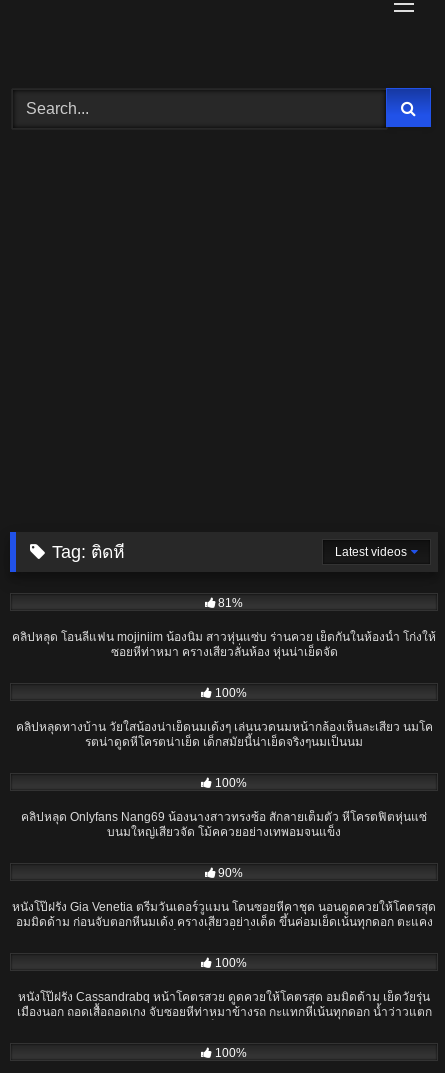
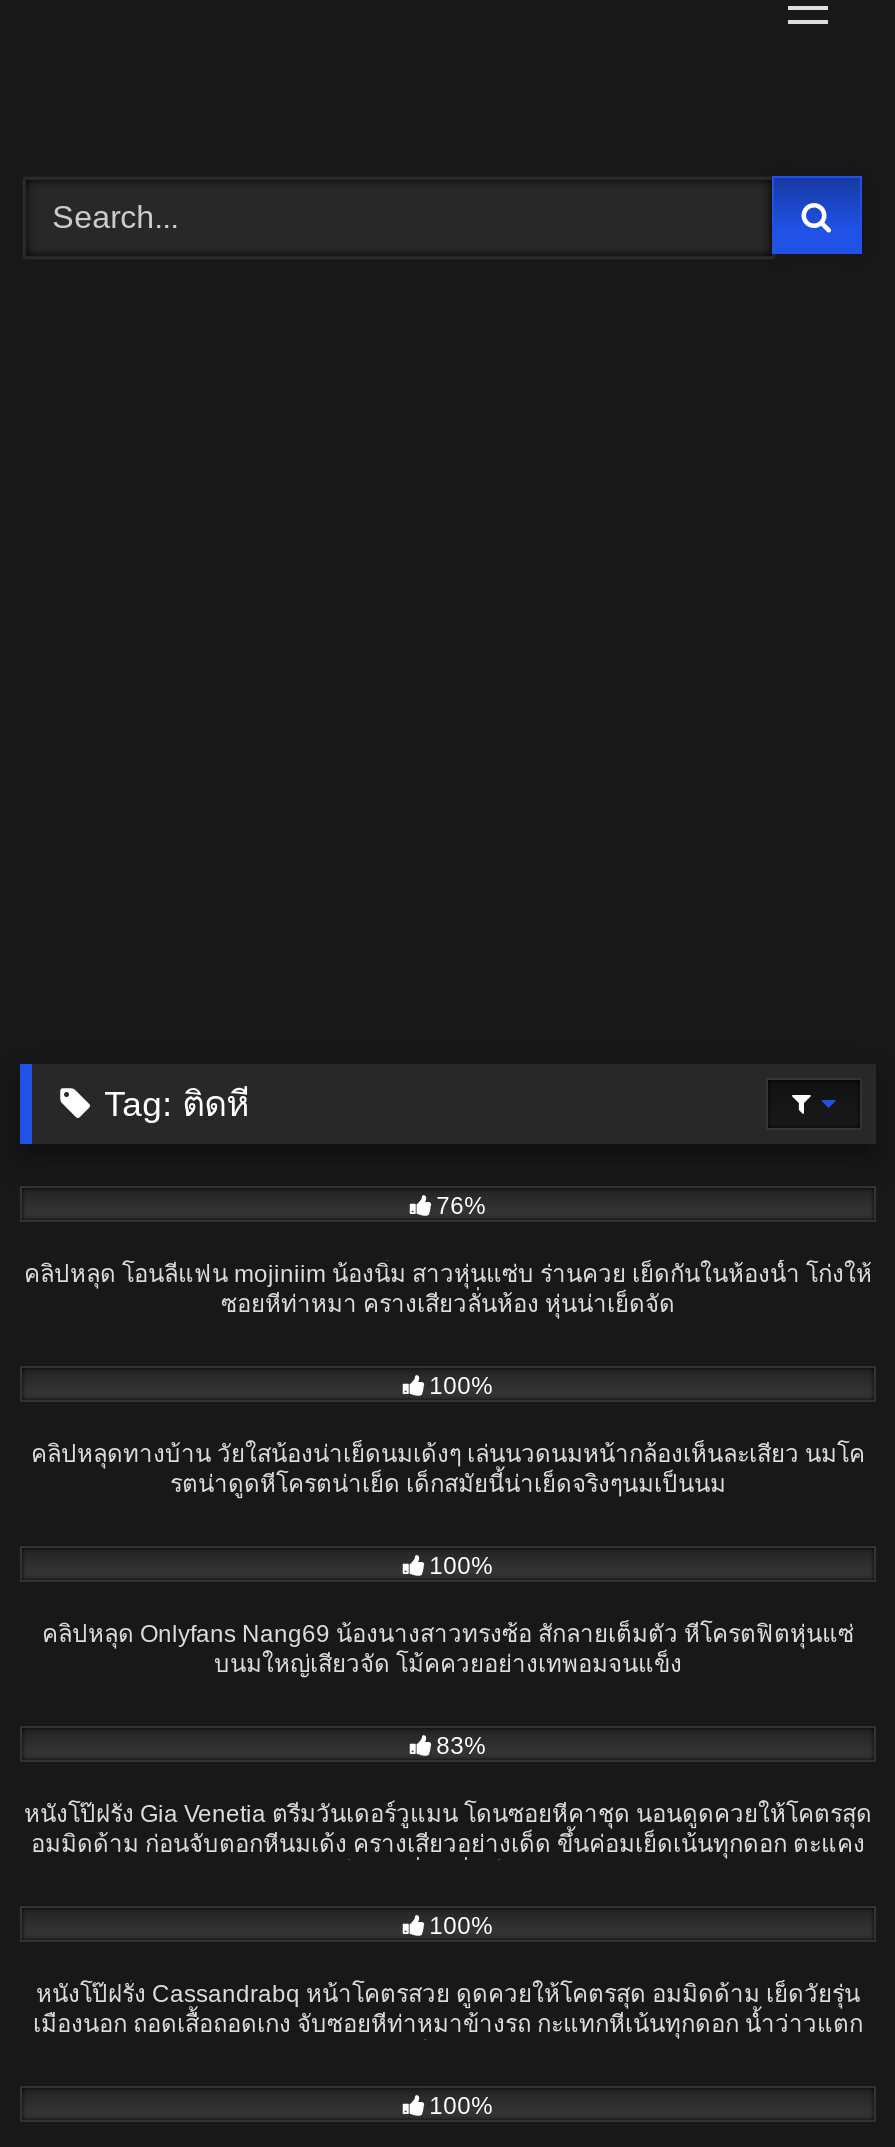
- Latest videos

- 81%
+ 76%

- 90%
+ 83%
